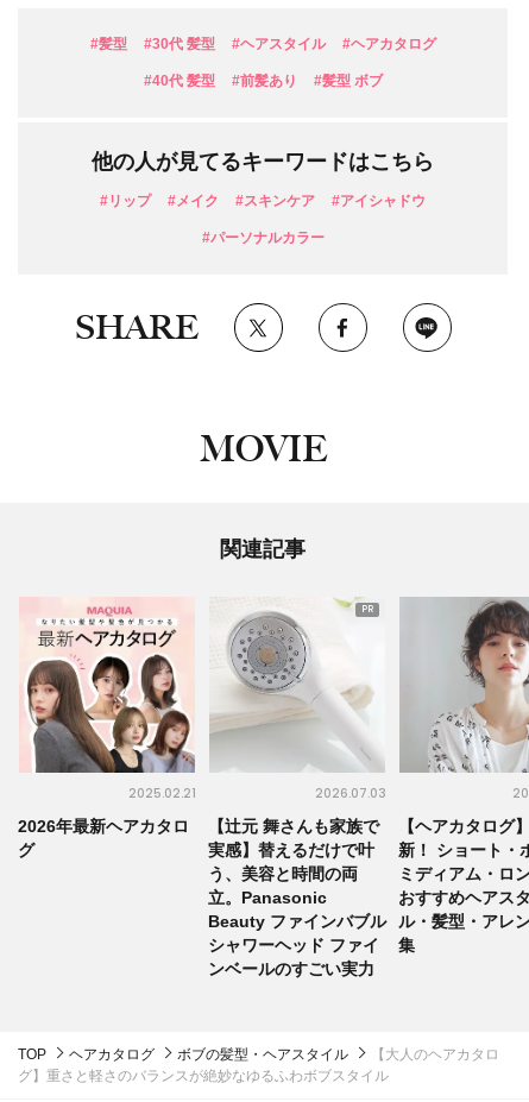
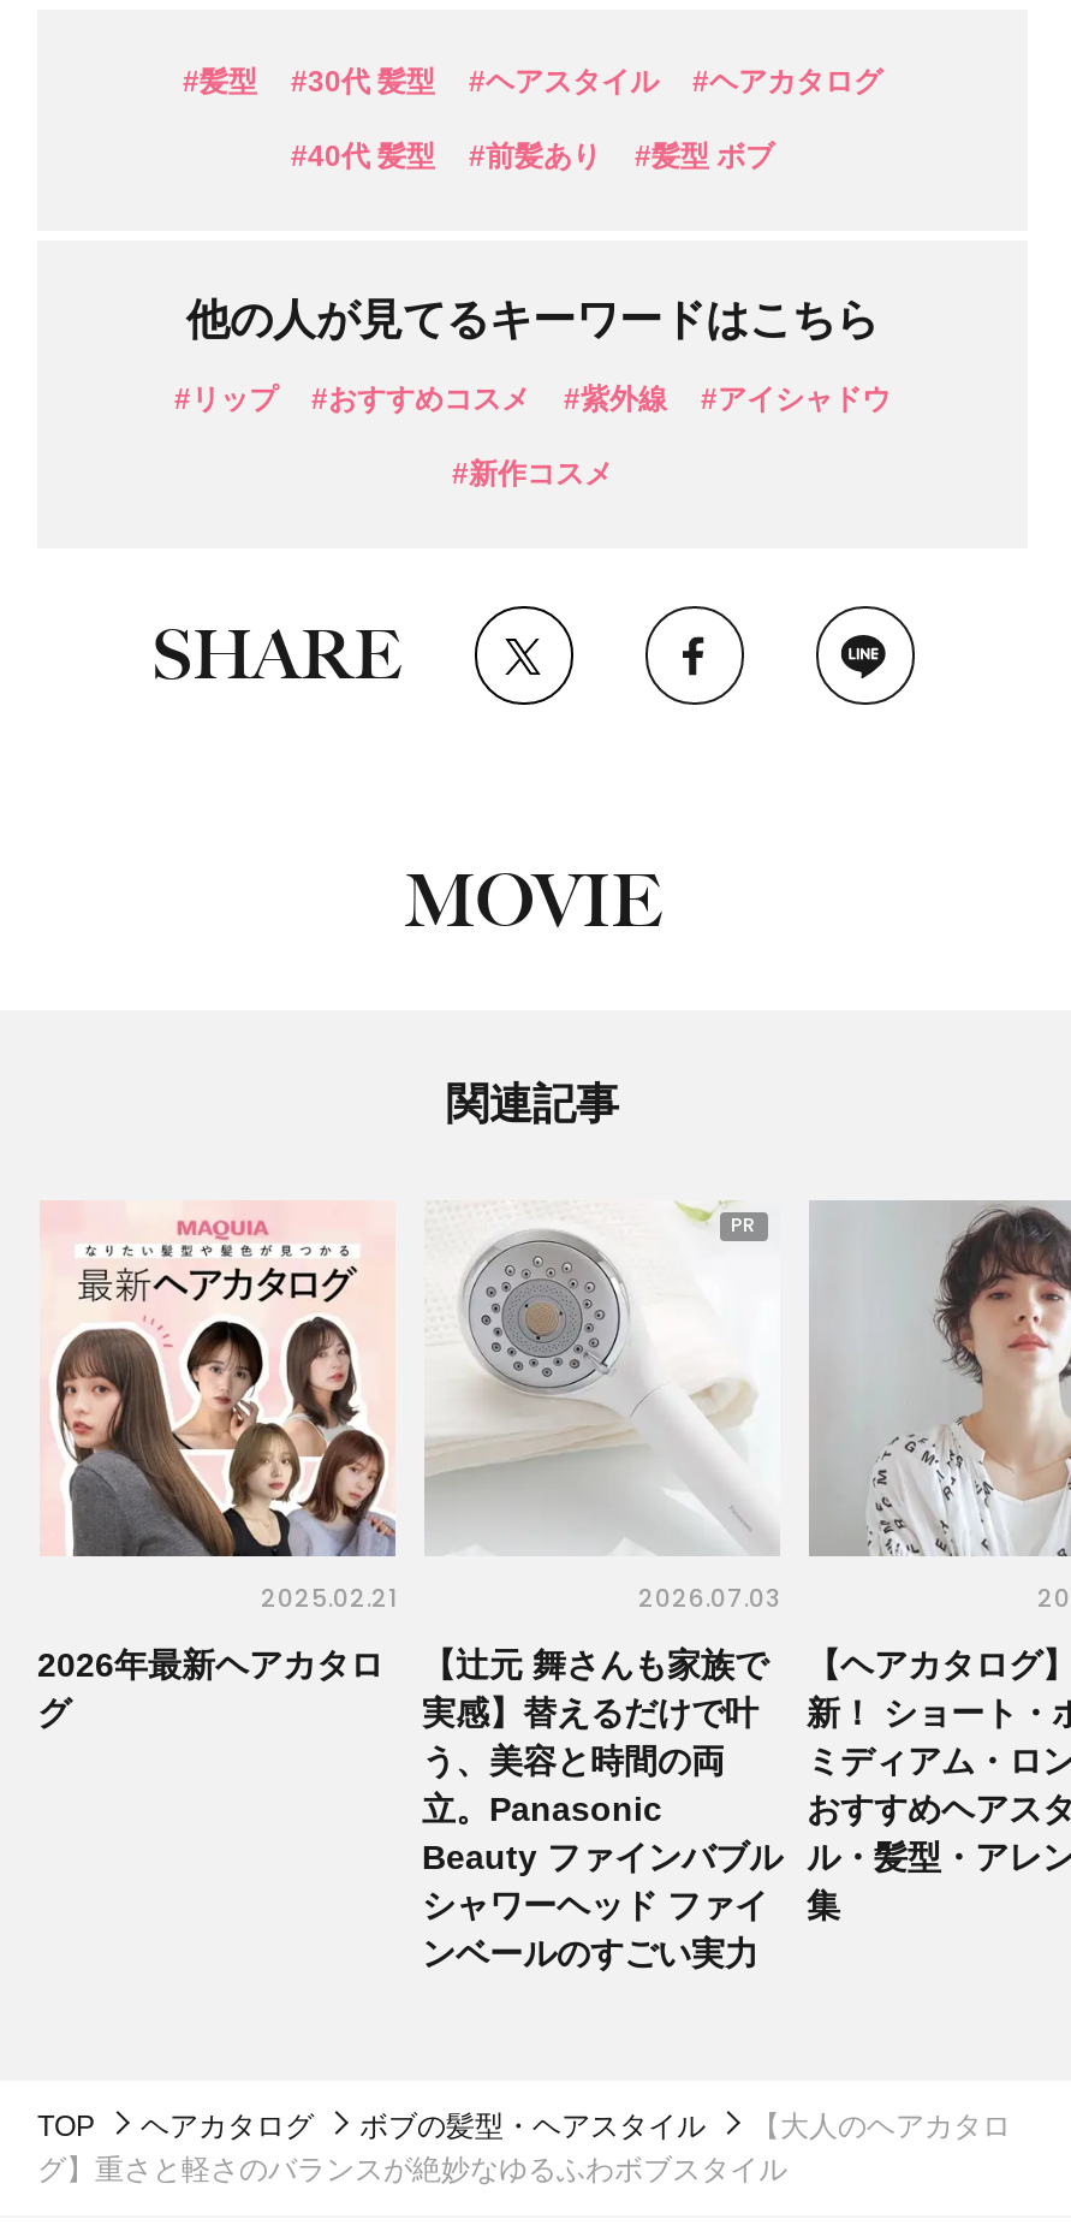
- #メイク
- #スキンケア
+ #おすすめコスメ
+ #紫外線

- #パーソナルカラー
+ #新作コスメ
